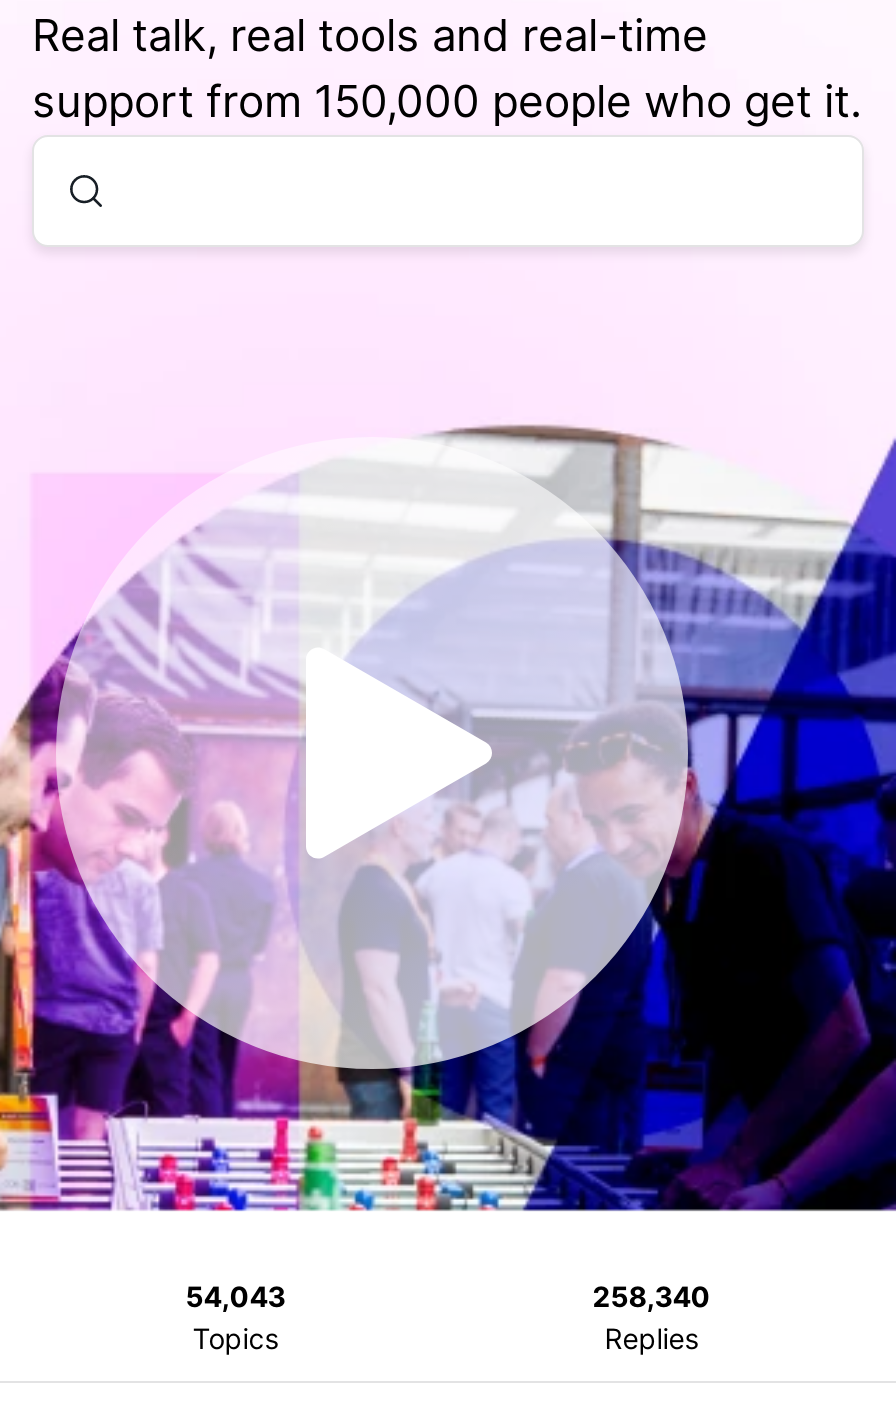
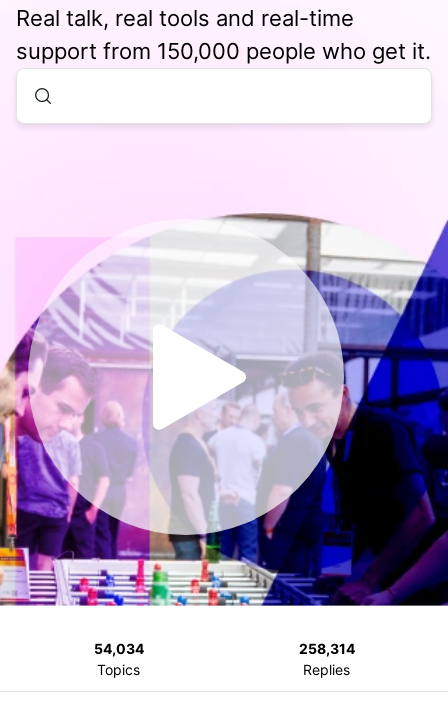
- 54,043
+ 54,034

- 258,340
+ 258,314
